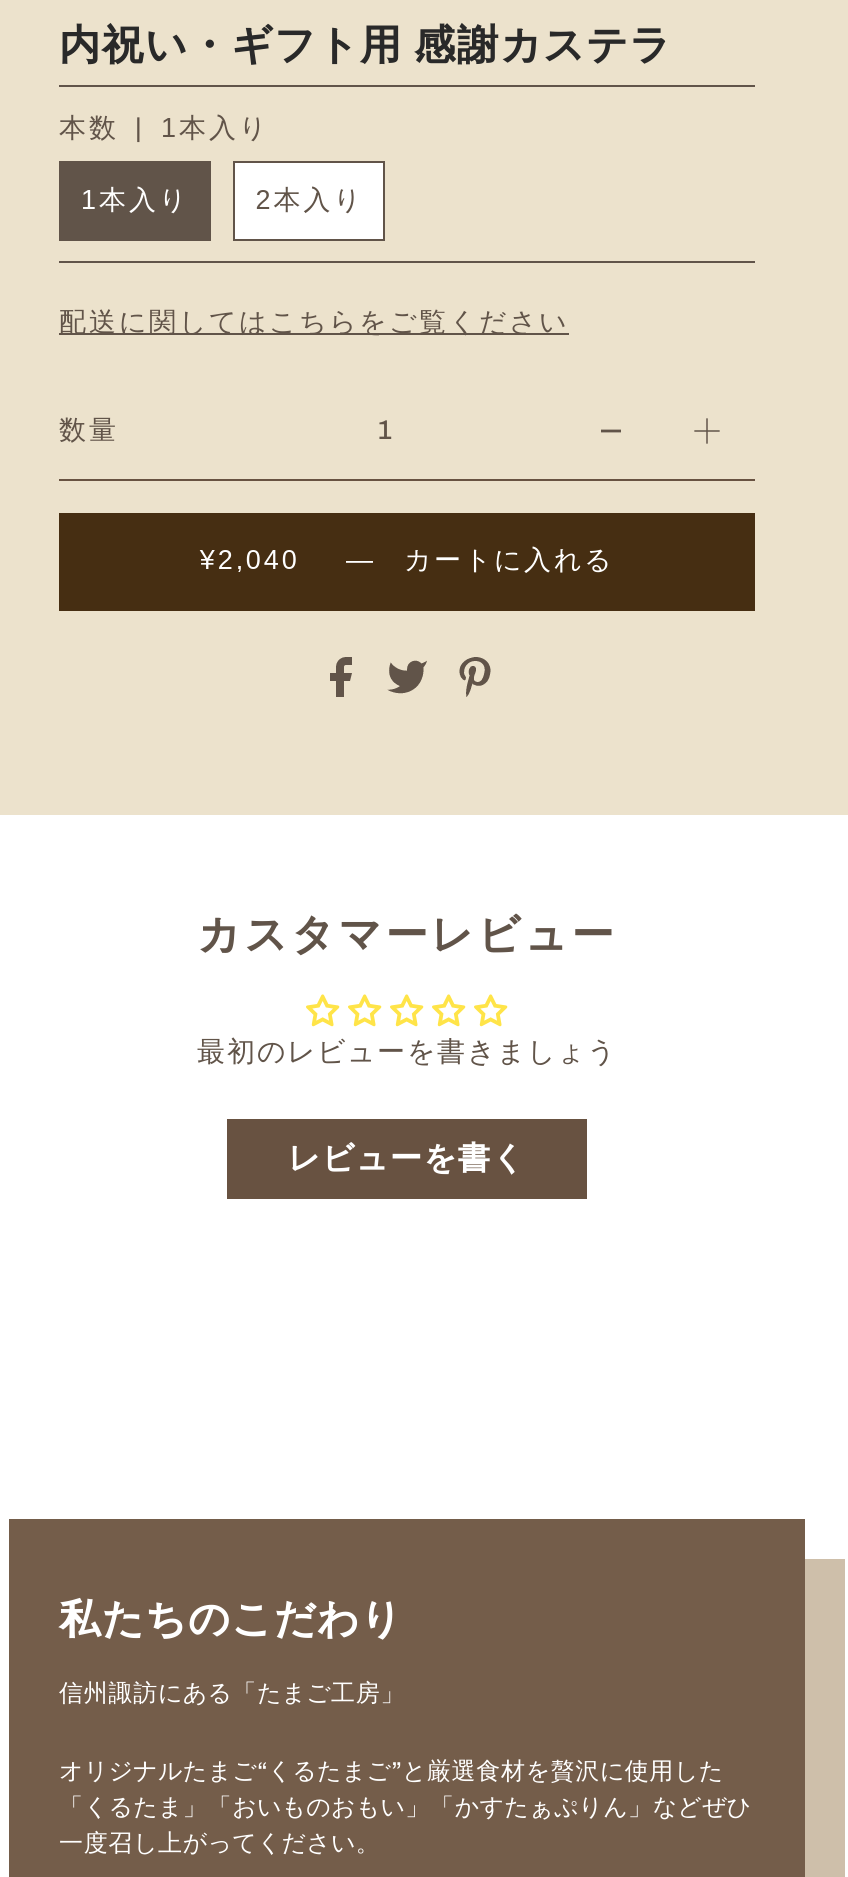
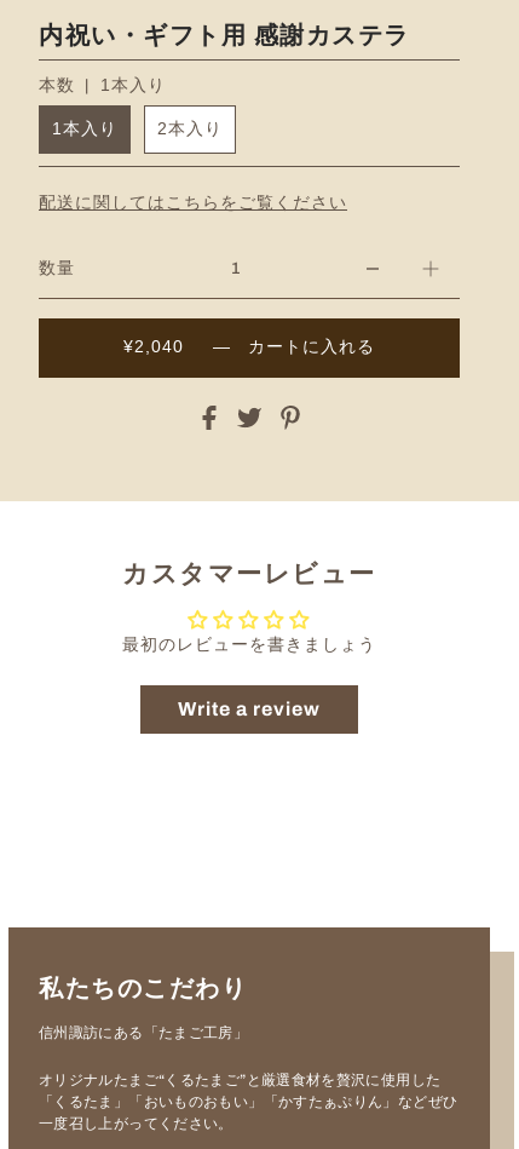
- レビューを書く
+ Write a review
